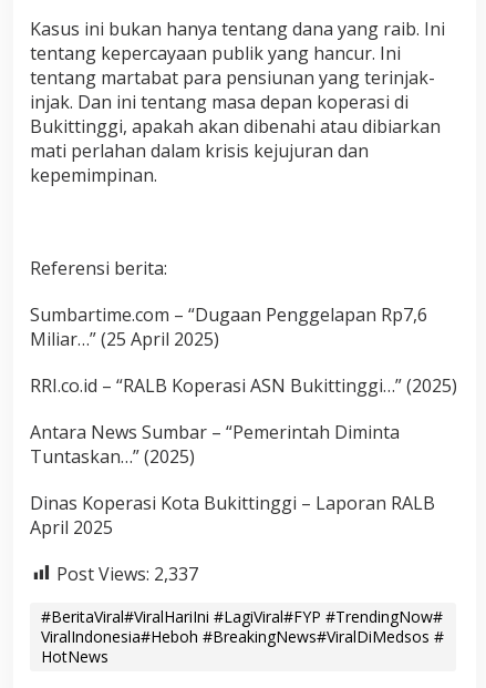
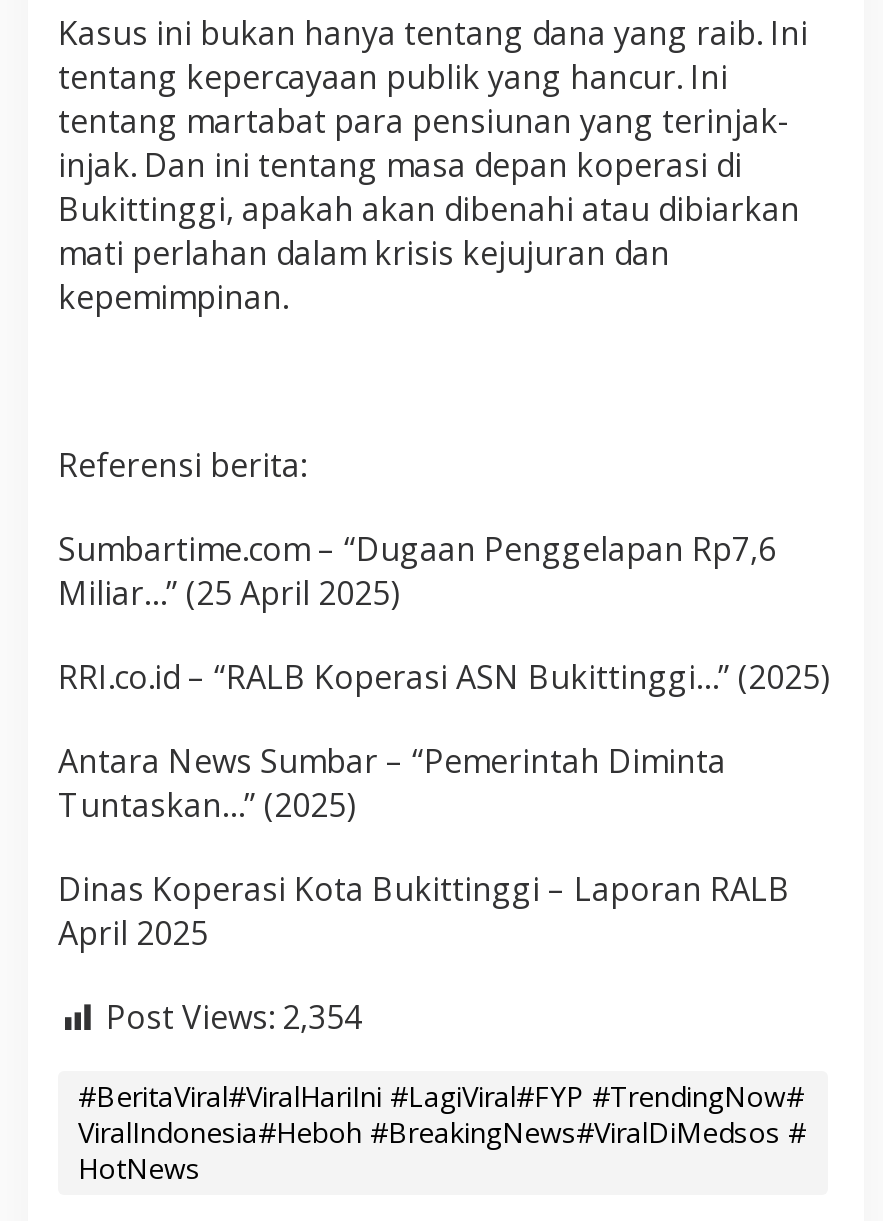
- Post Views: 2,337
+ Post Views: 2,354
